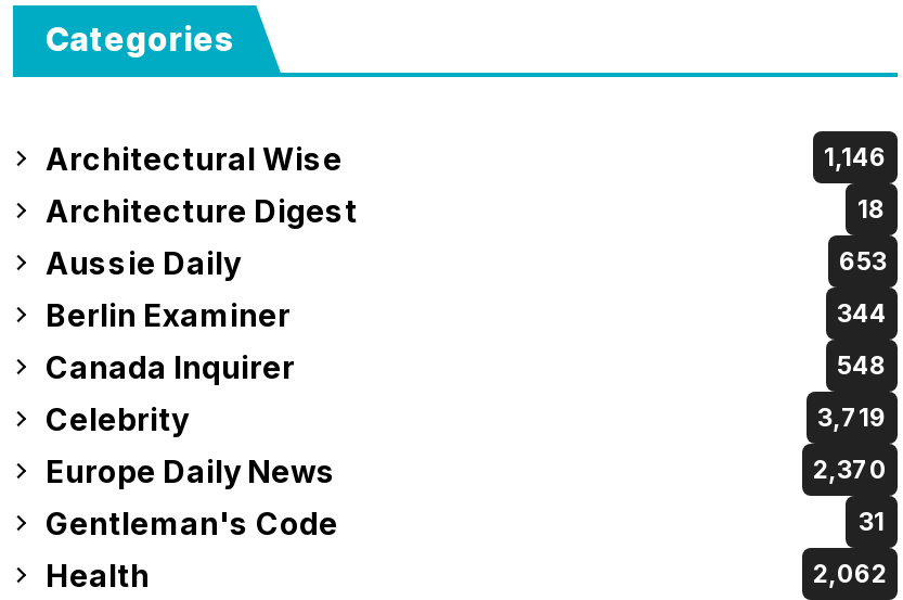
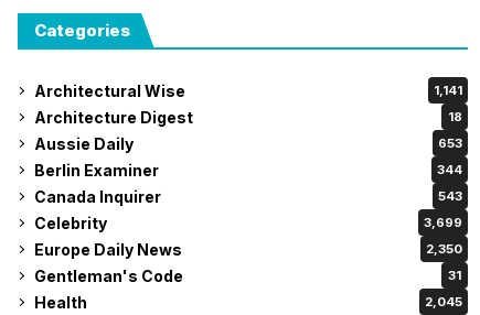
- 1,146
+ 1,141

- 548
+ 543

- 3,719
+ 3,699

- 2,370
+ 2,350

- 2,062
+ 2,045
